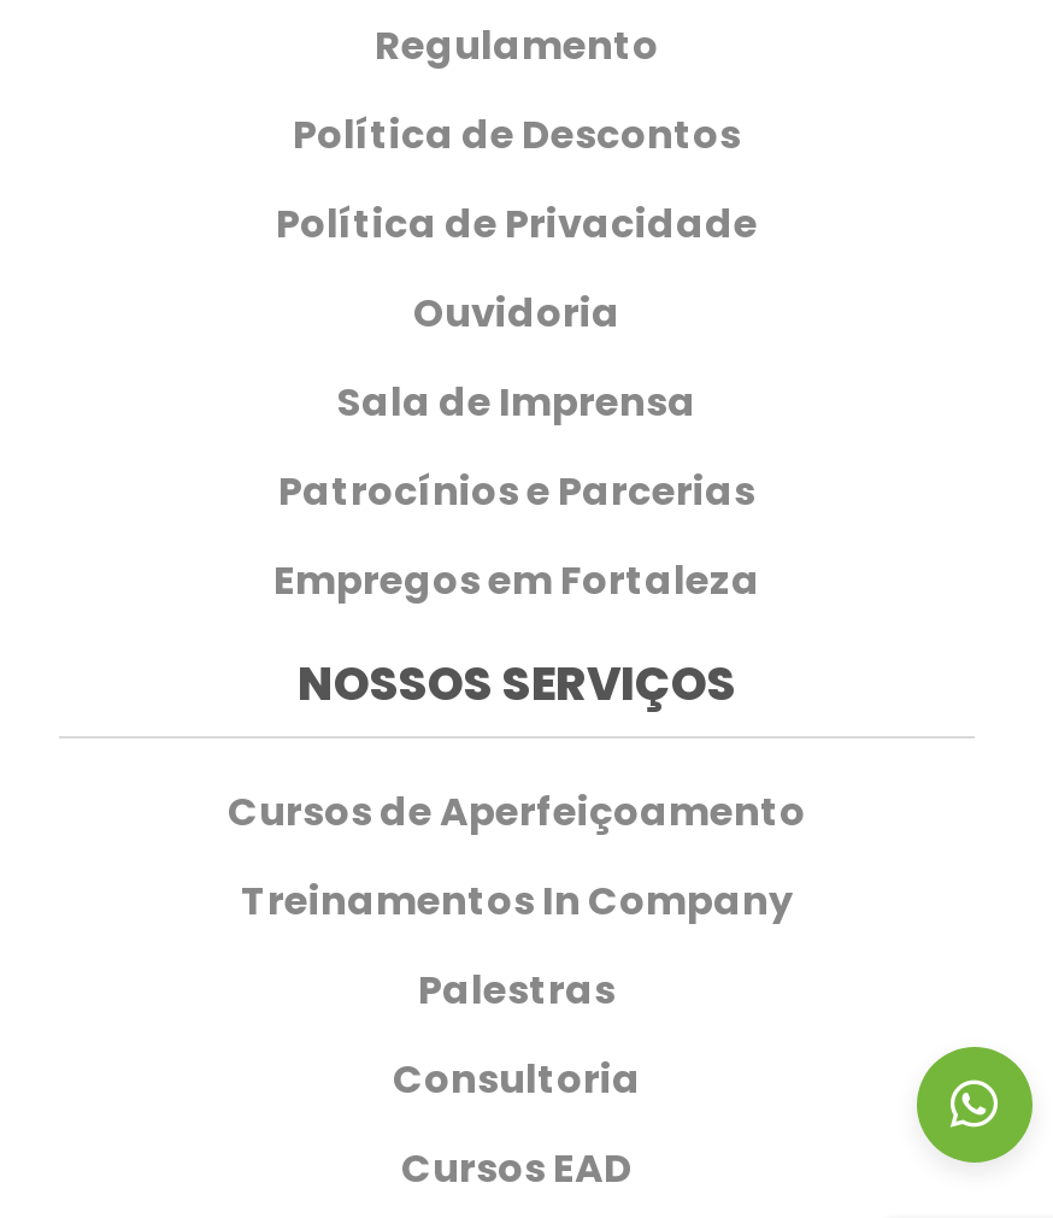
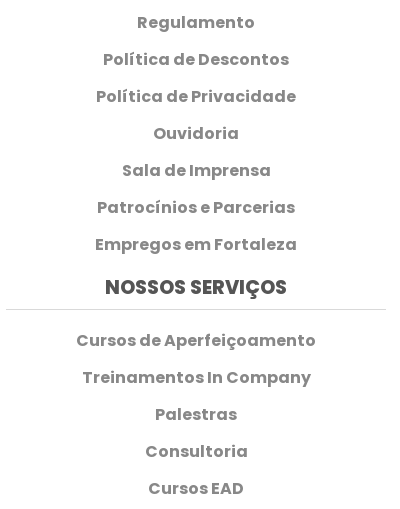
- [image]
